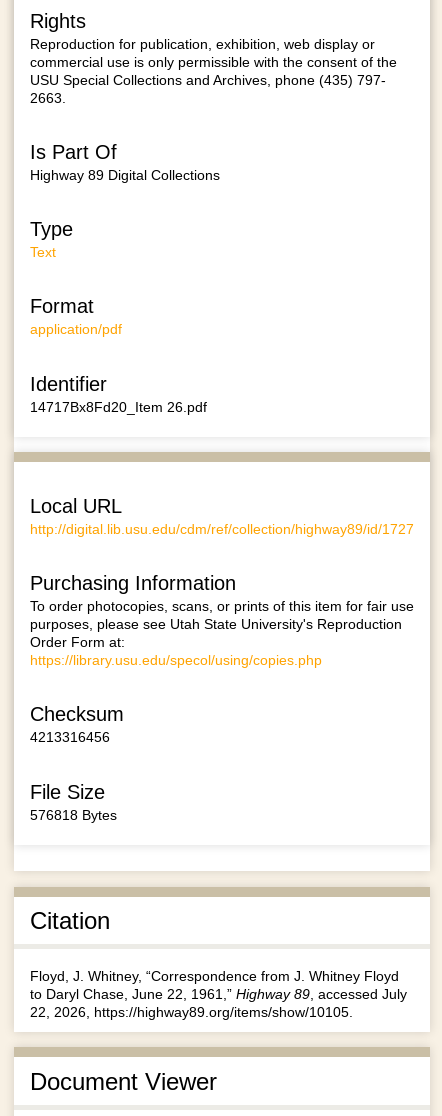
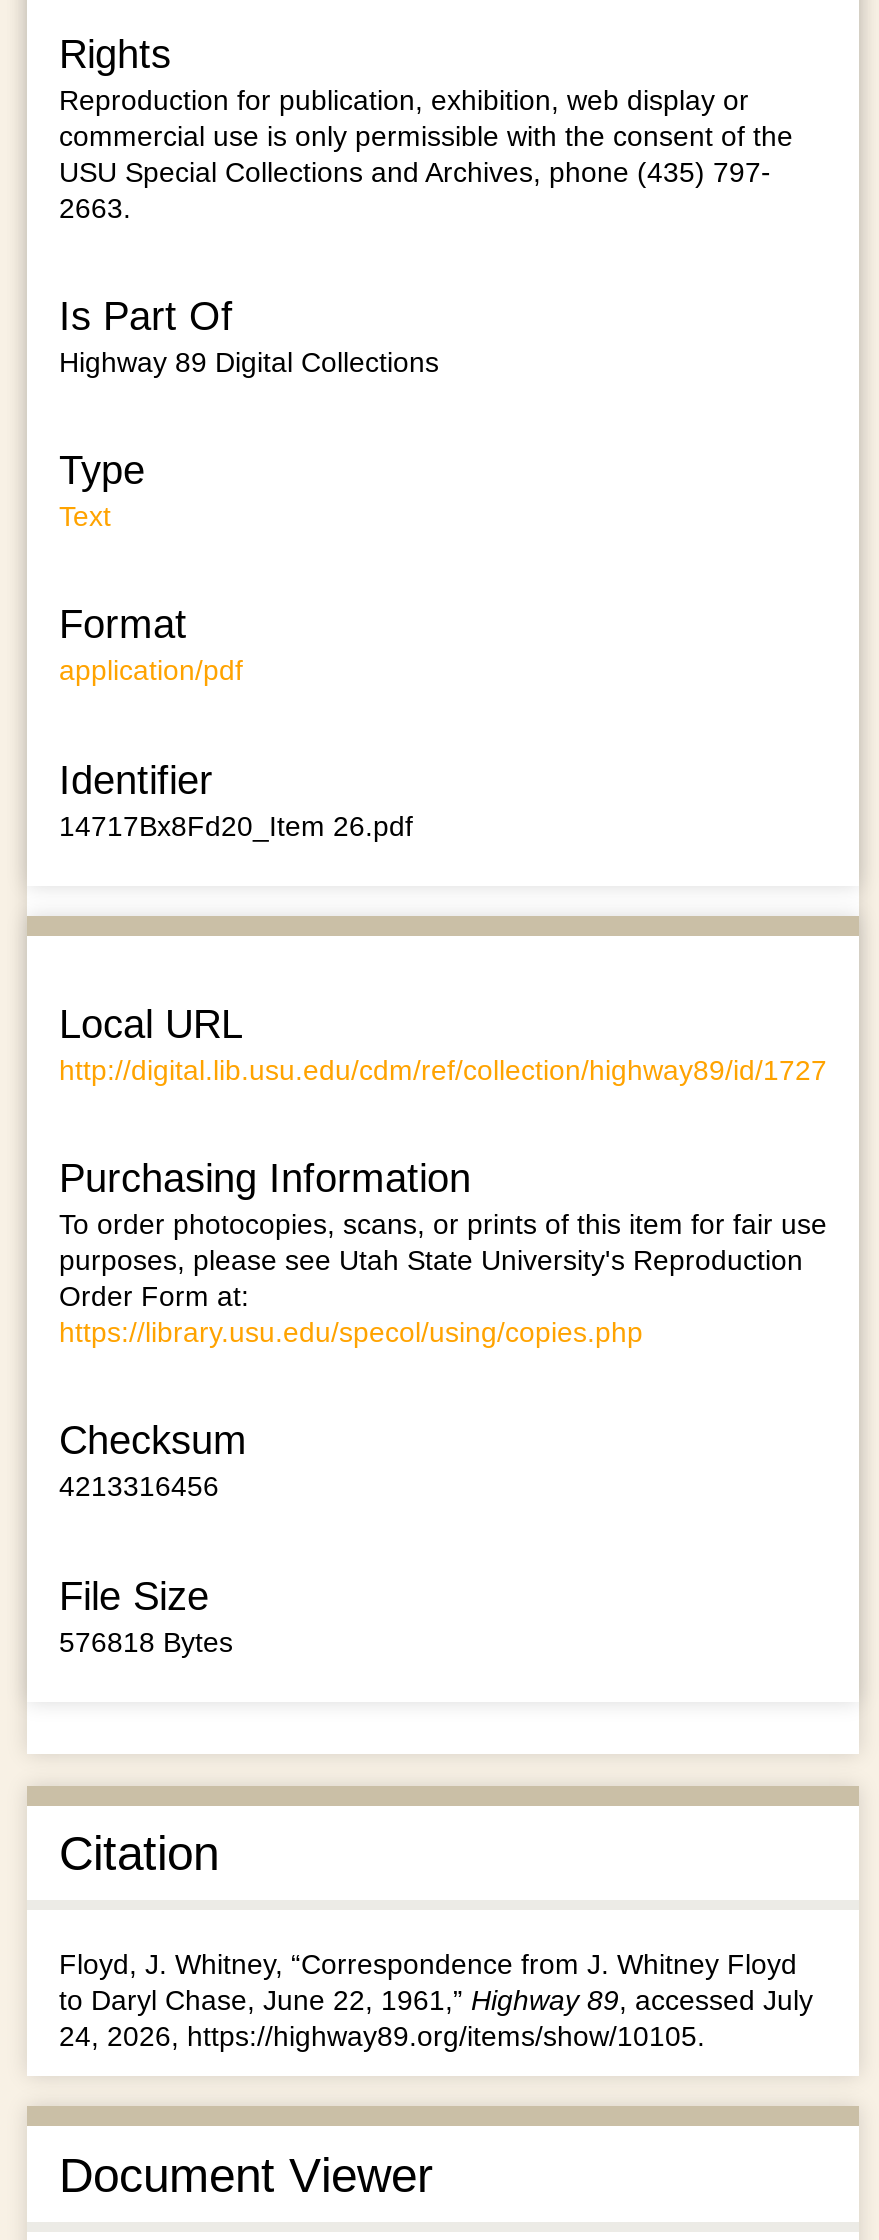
- 22, 2026, https://highway89.org/items/show/10105.
+ 24, 2026, https://highway89.org/items/show/10105.
